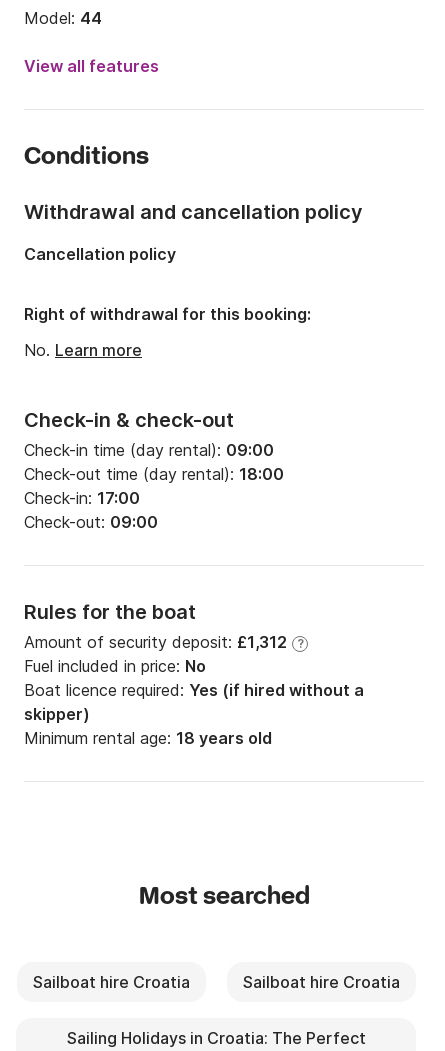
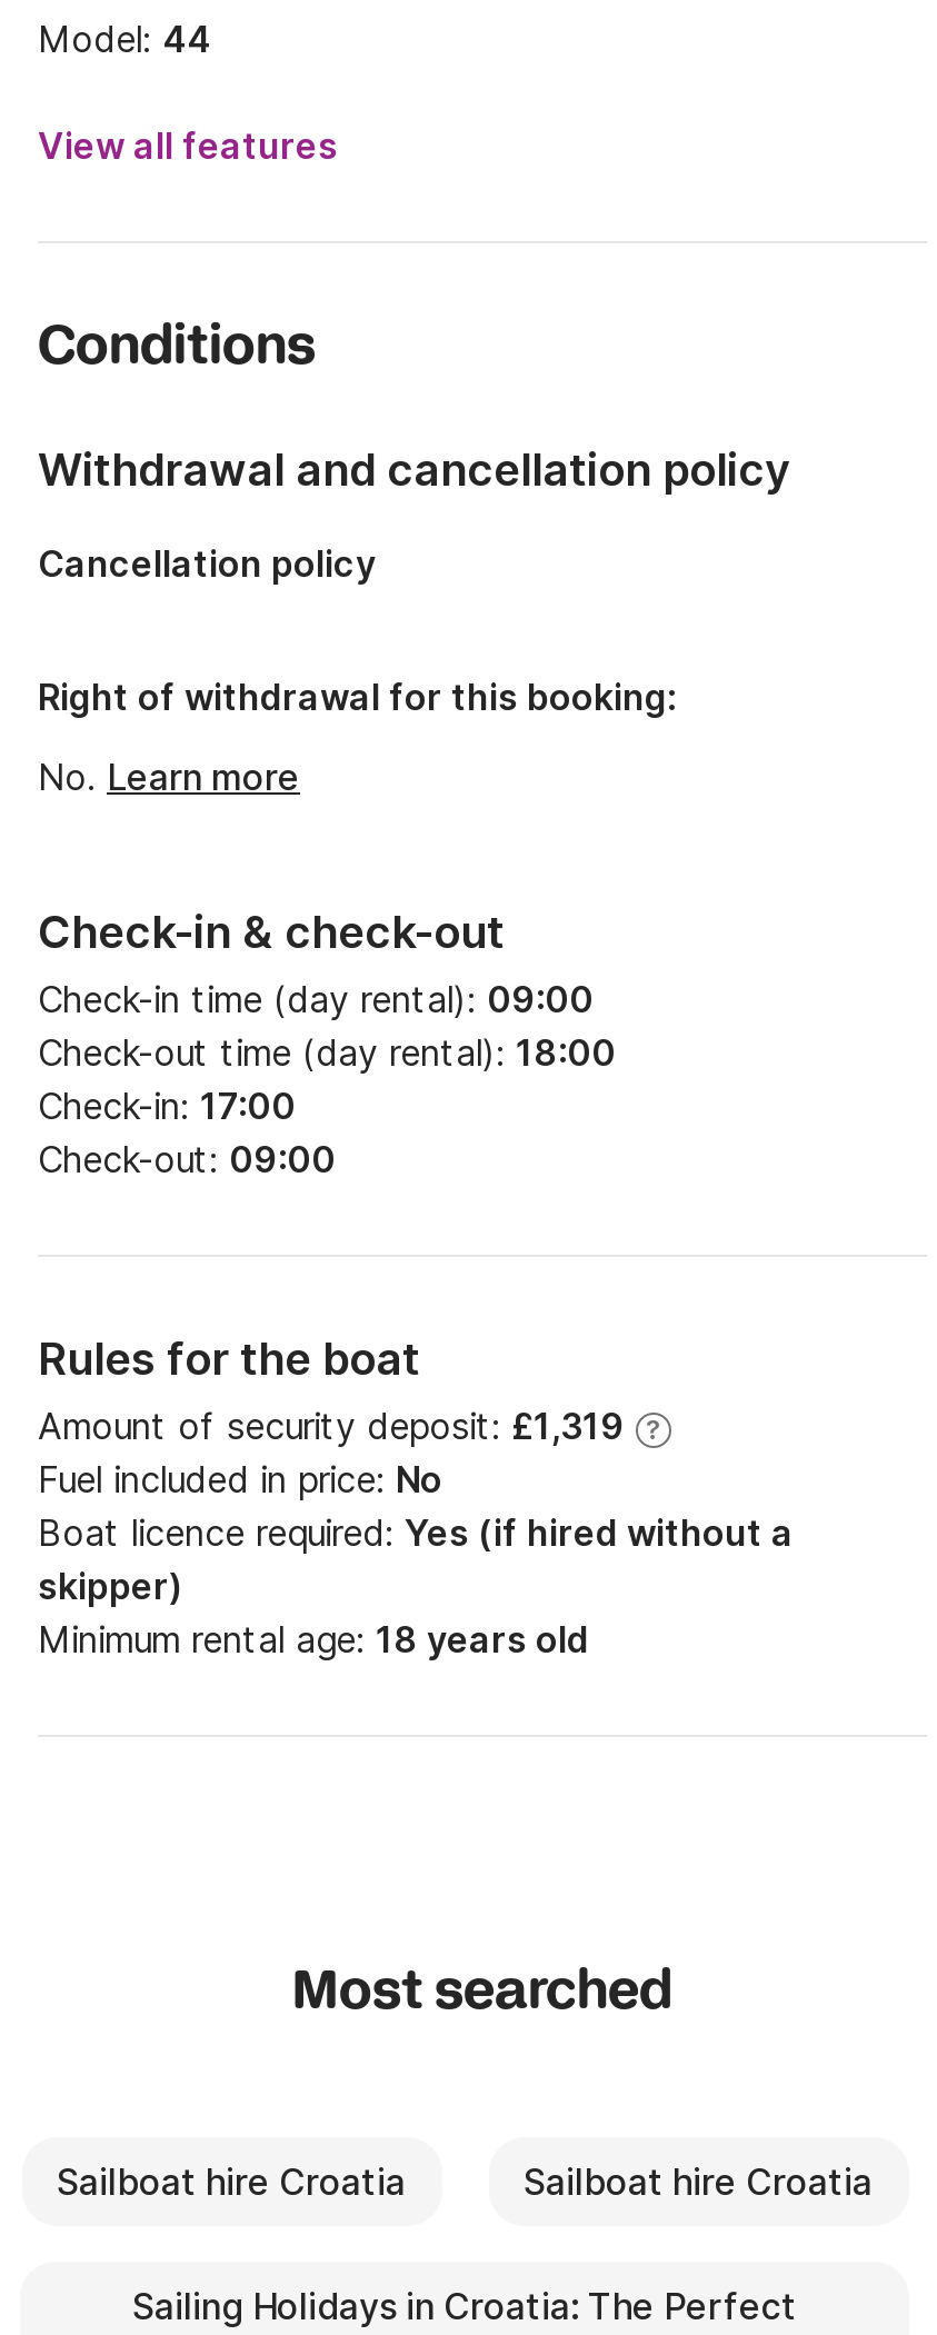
- Amount of security deposit: £1,312
+ Amount of security deposit: £1,319
